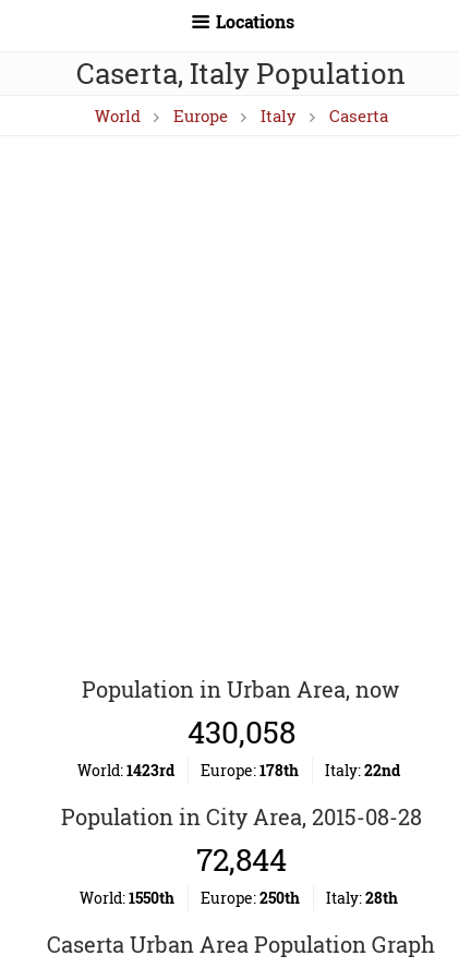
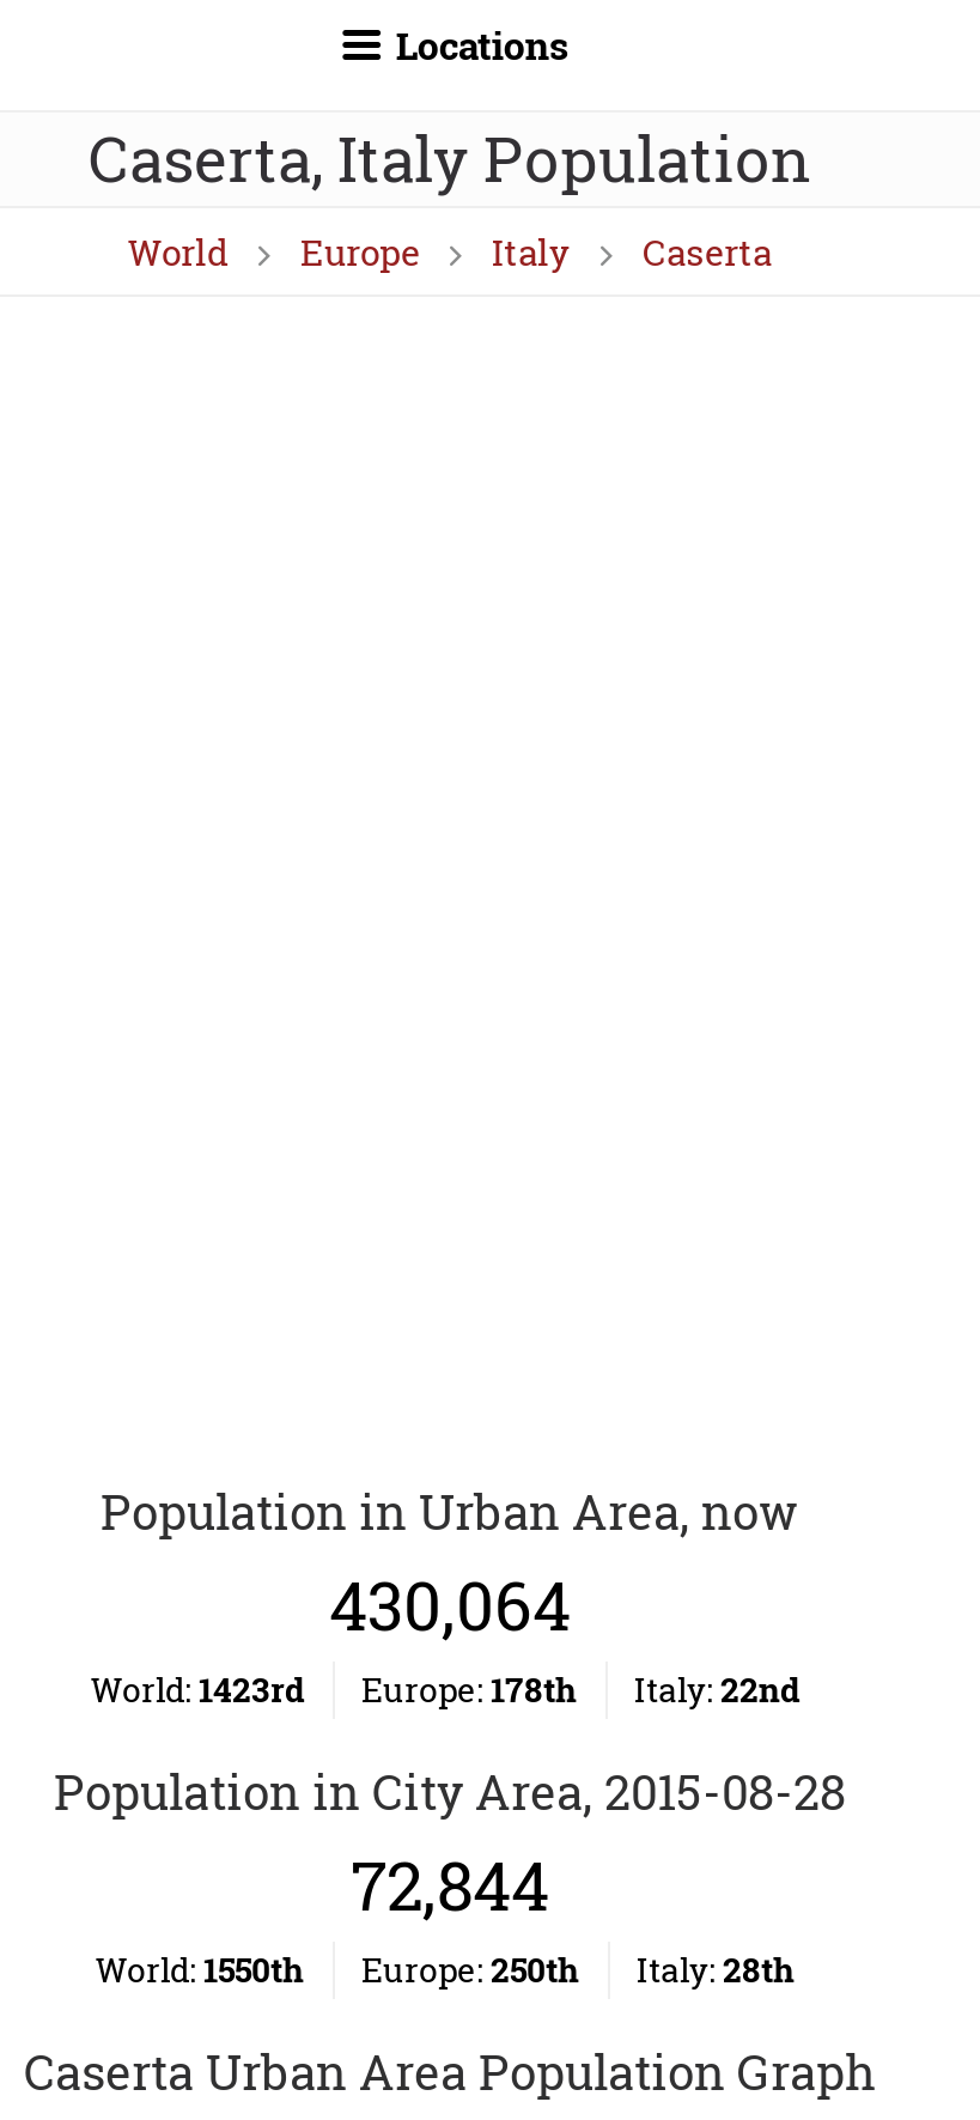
- 430,058
+ 430,064
